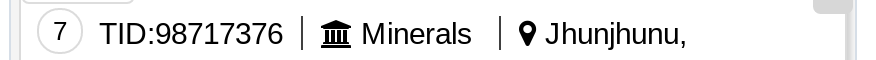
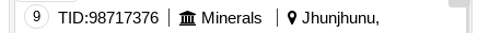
- 7 TID:98717376
+ 9 TID:98717376
